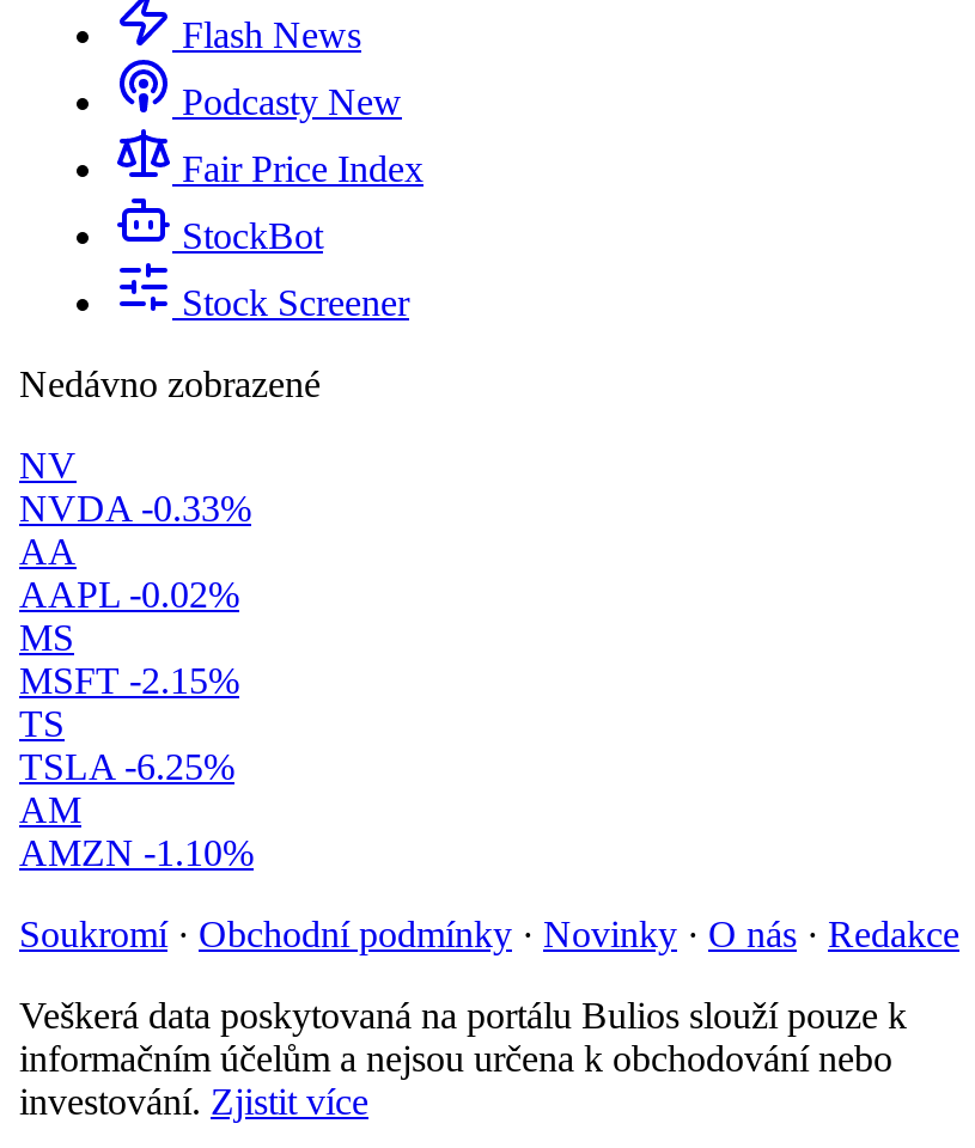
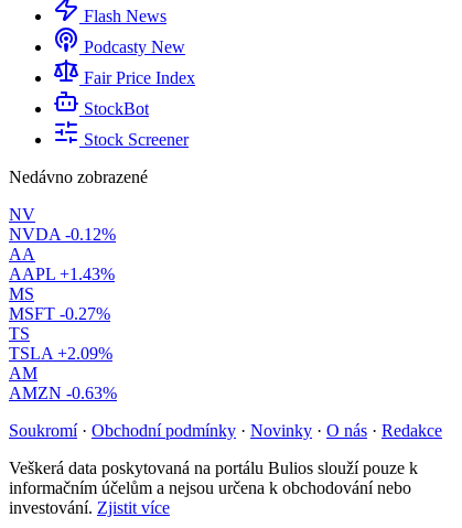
- NVDA -0.33%
+ NVDA -0.12%

- AAPL -0.02%
+ AAPL +1.43%

- MSFT -2.15%
+ MSFT -0.27%

- TSLA -6.25%
+ TSLA +2.09%

- AMZN -1.10%
+ AMZN -0.63%
